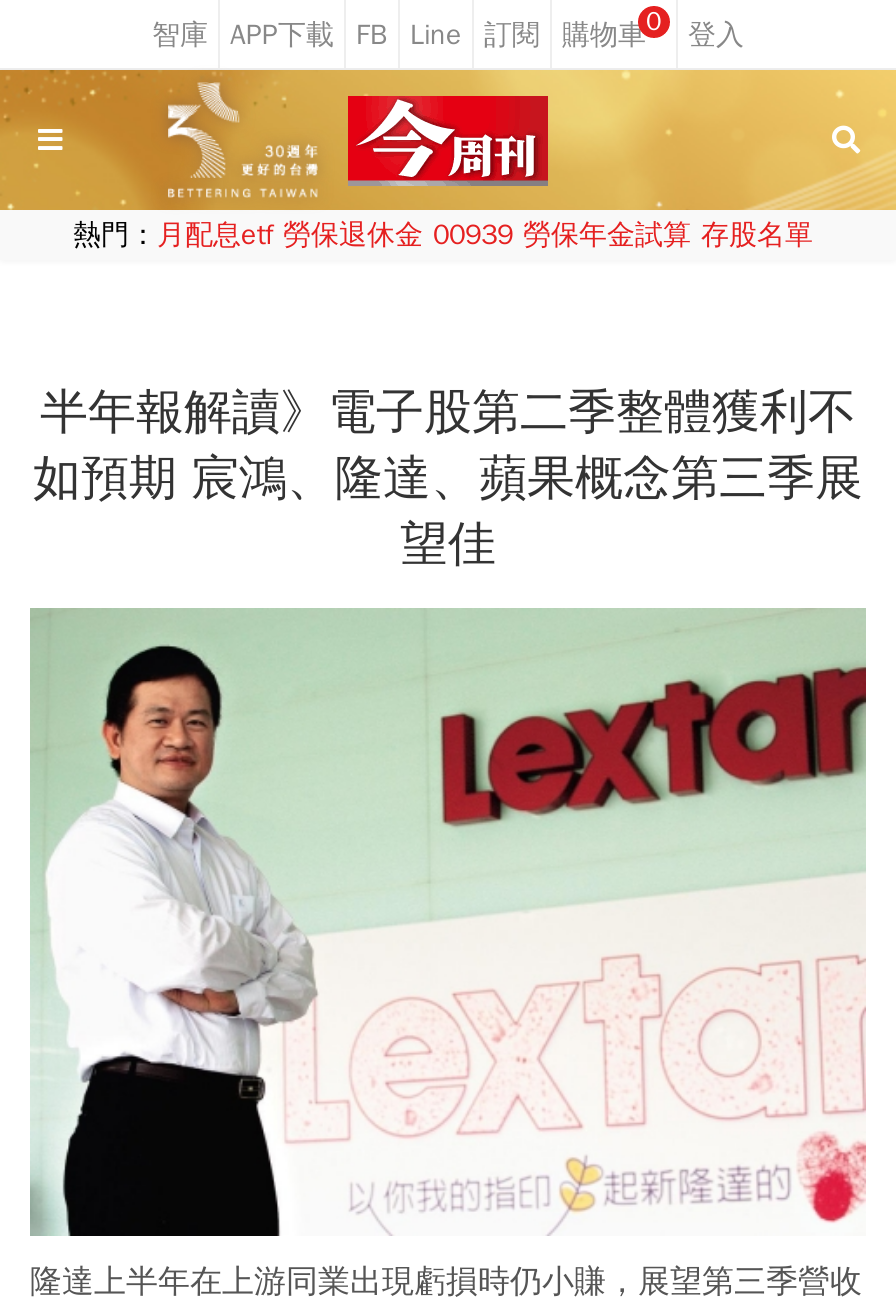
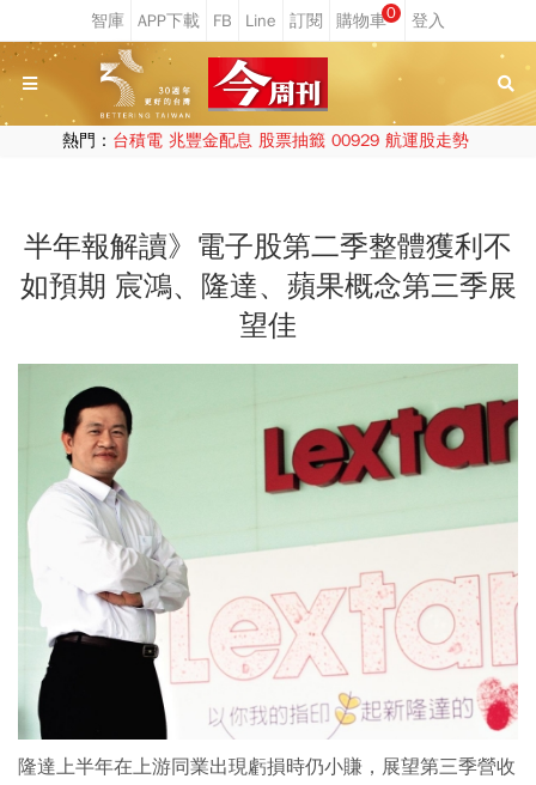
- 熱門：月配息etf 勞保退休金 00939 勞保年金試算 存股名單
+ 熱門：台積電 兆豐金配息 股票抽籤 00929 航運股走勢
